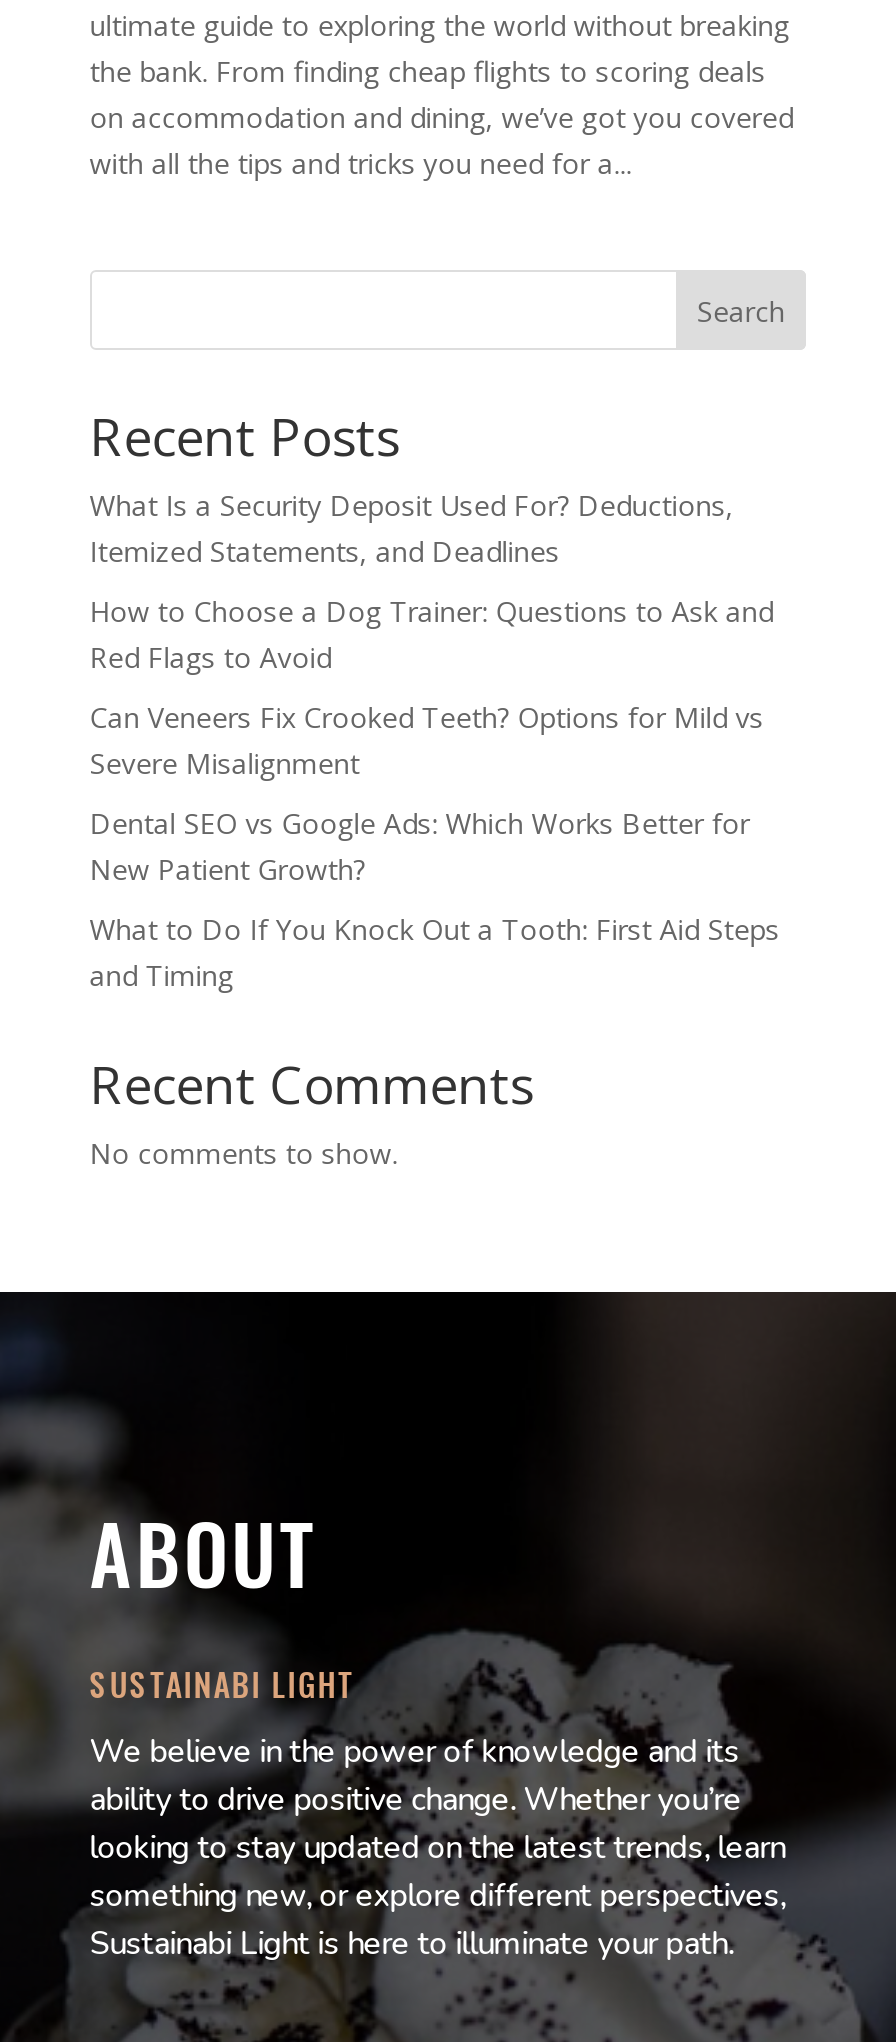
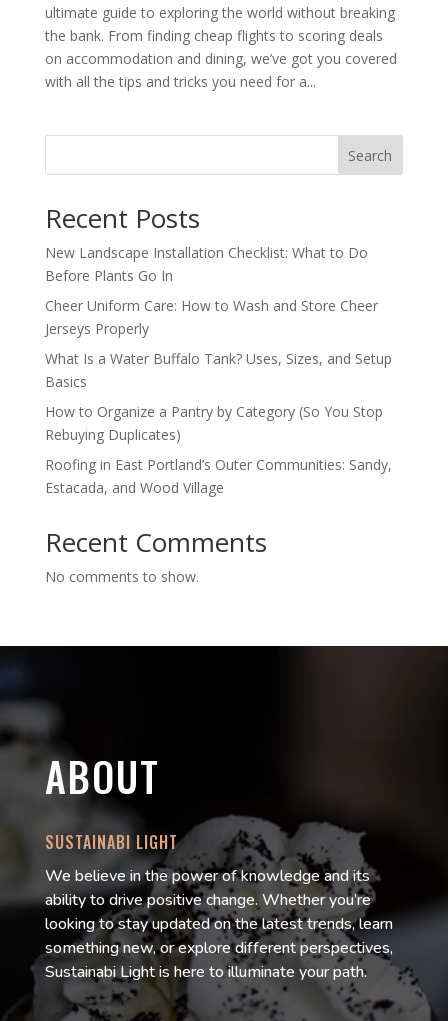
- What Is a Security Deposit Used For? Deductions,
- Itemized Statements, and Deadlines
+ New Landscape Installation Checklist: What to Do
+ Before Plants Go In

- How to Choose a Dog Trainer: Questions to Ask and
- Red Flags to Avoid
+ Cheer Uniform Care: How to Wash and Store Cheer
+ Jerseys Properly

- Can Veneers Fix Crooked Teeth? Options for Mild vs
- Severe Misalignment
+ What Is a Water Buffalo Tank? Uses, Sizes, and Setup
+ Basics

- Dental SEO vs Google Ads: Which Works Better for
- New Patient Growth?
+ How to Organize a Pantry by Category (So You Stop
+ Rebuying Duplicates)

- What to Do If You Knock Out a Tooth: First Aid Steps
- and Timing
+ Roofing in East Portland’s Outer Communities: Sandy,
+ Estacada, and Wood Village
